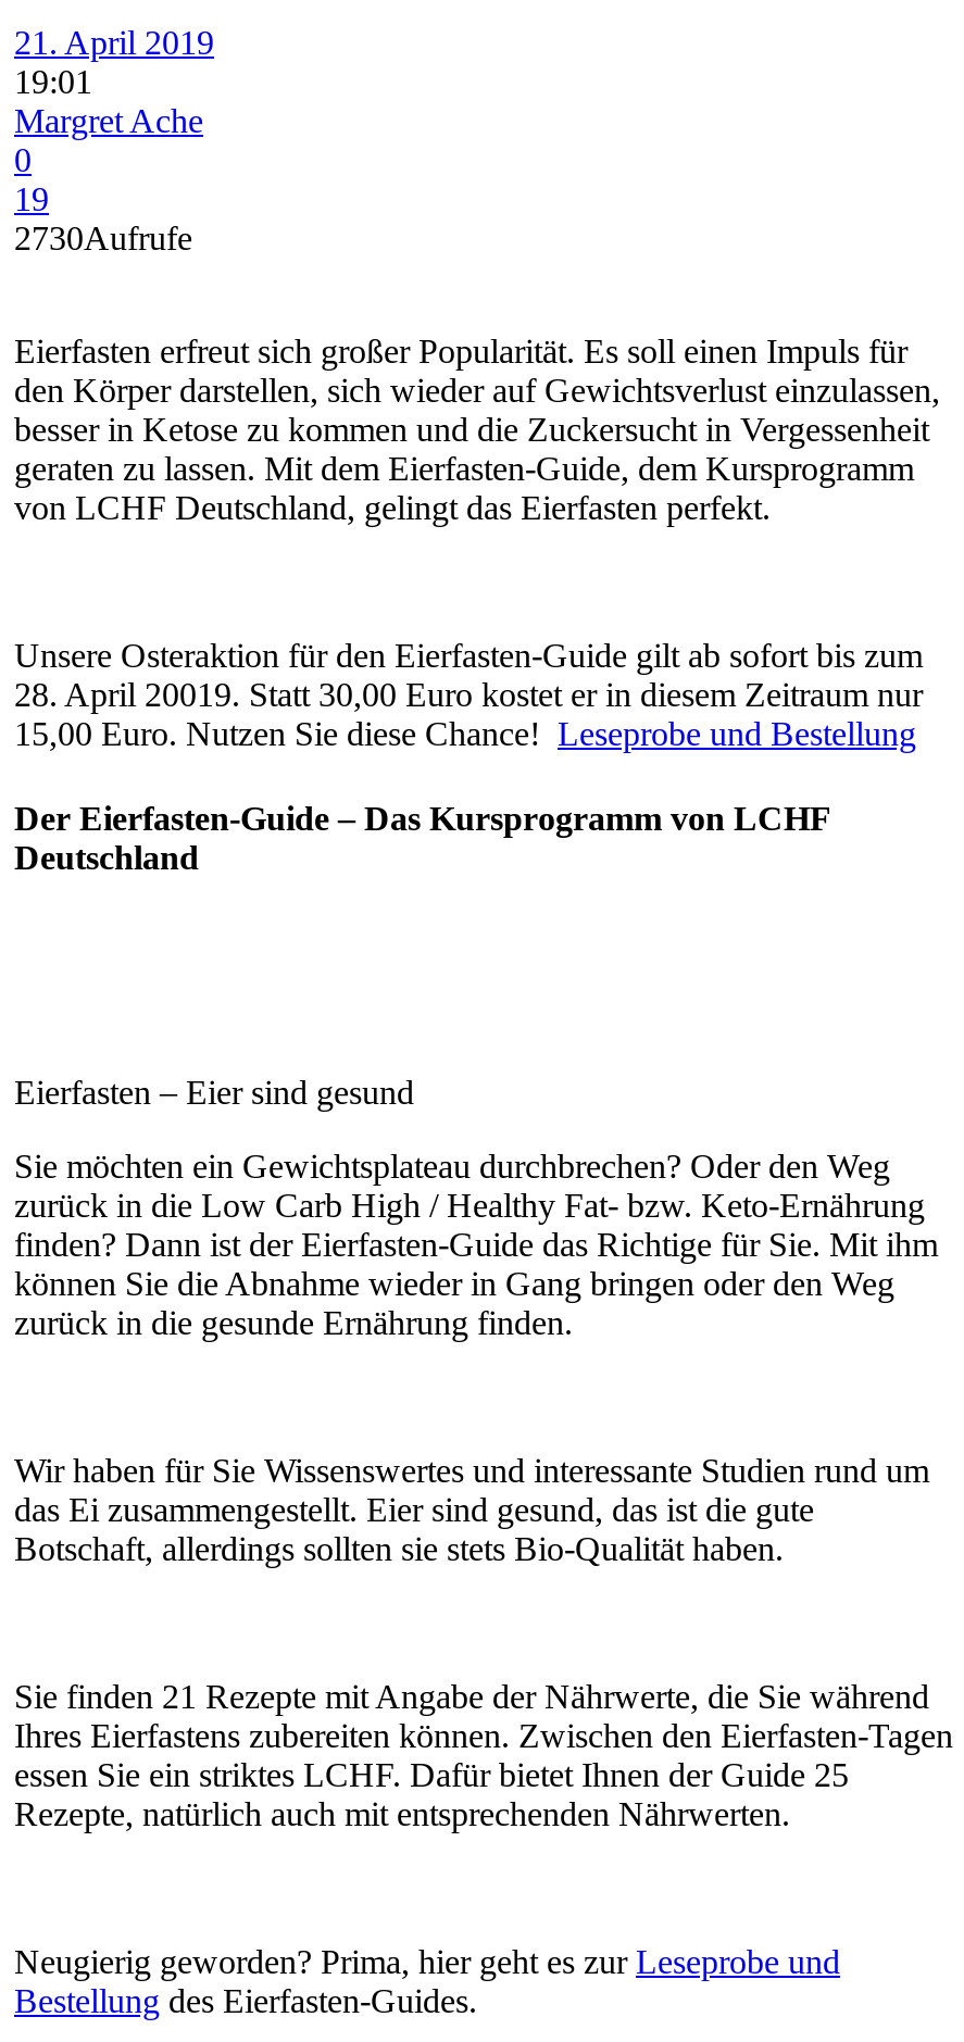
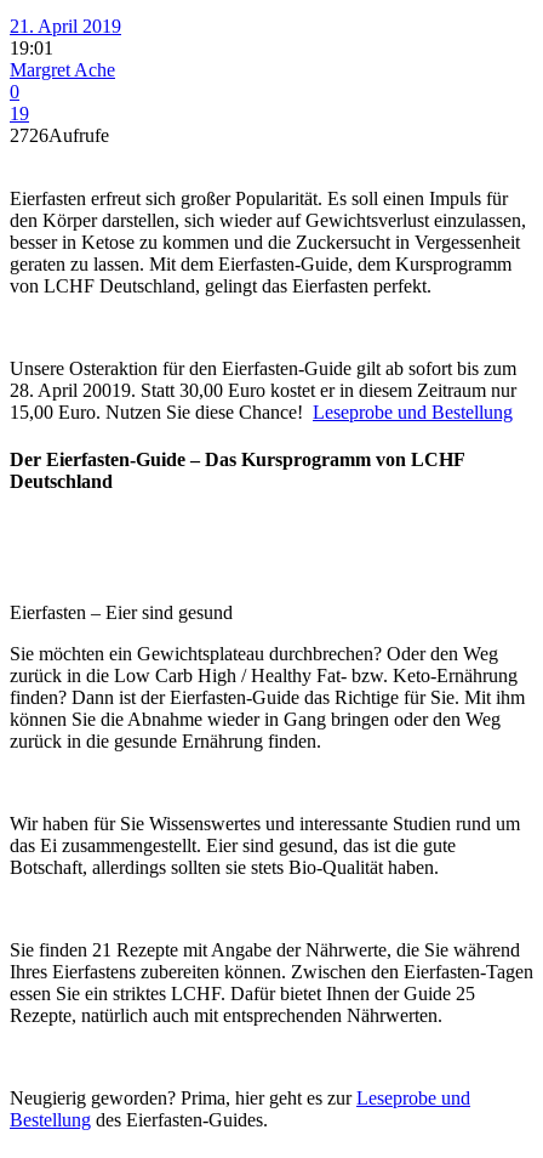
- 2730Aufrufe
+ 2726Aufrufe
